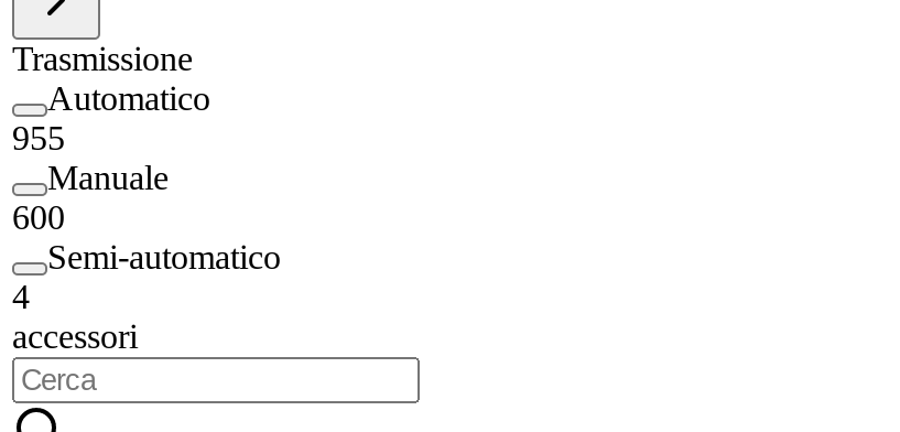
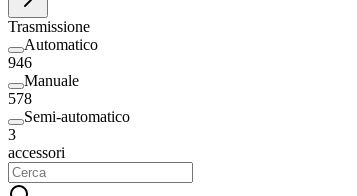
- 955
+ 946

- 600
+ 578

- 4
+ 3
